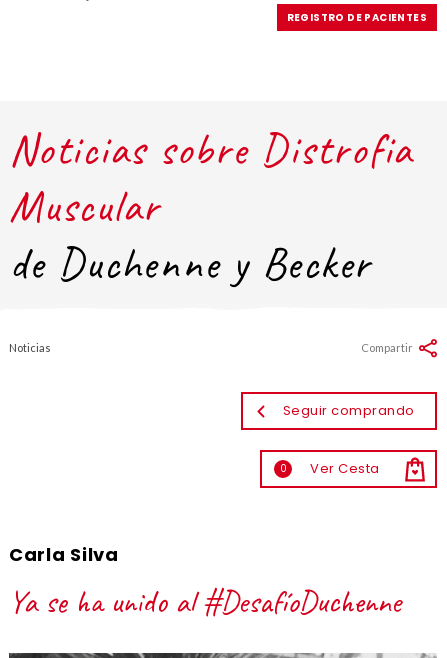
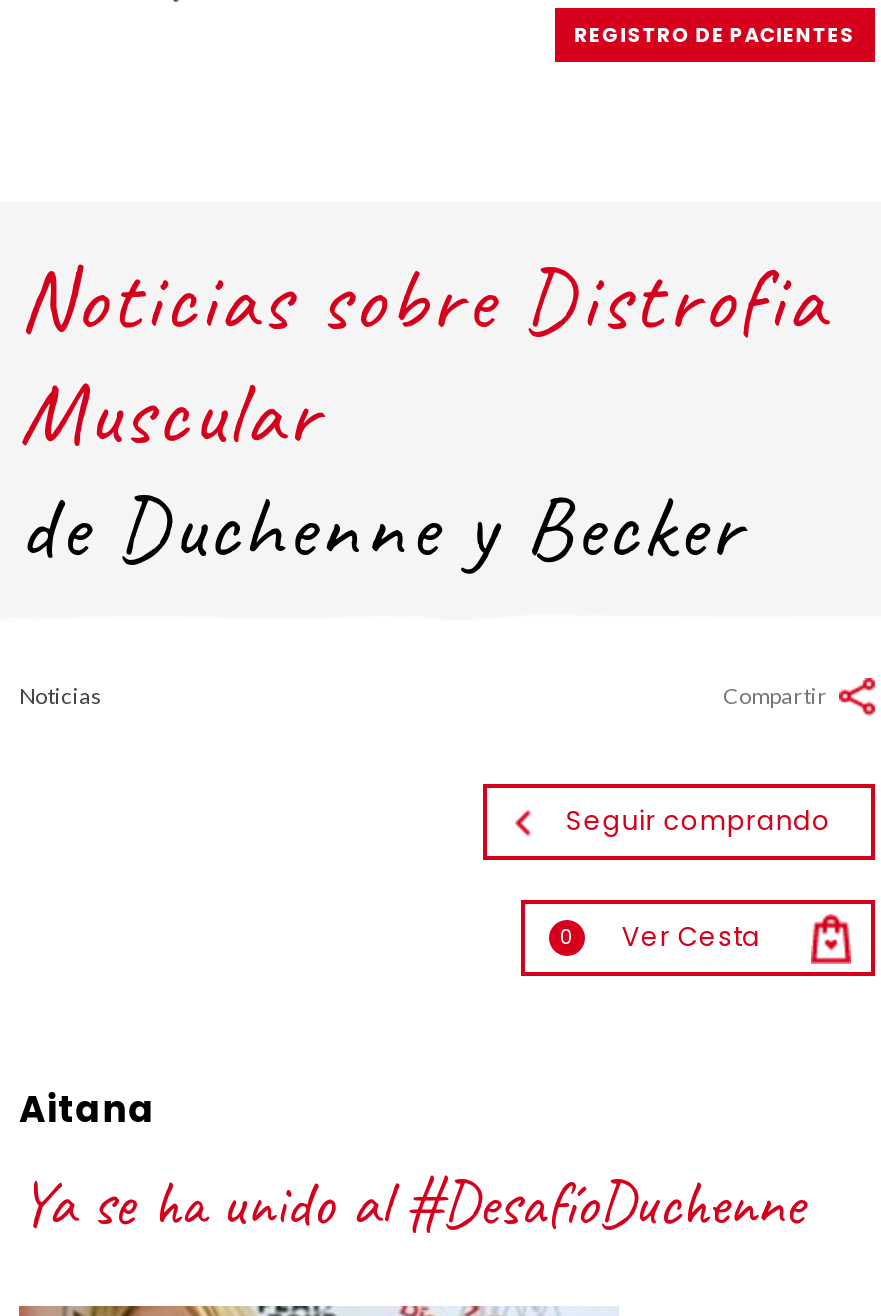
- Carla Silva
+ Aitana
